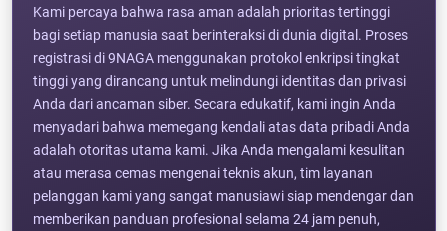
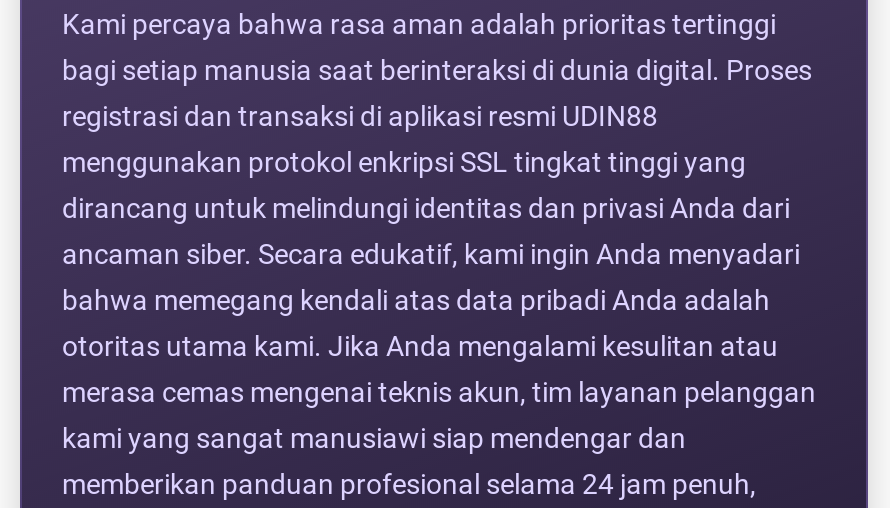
- registrasi di 9NAGA menggunakan protokol enkripsi tingkat
- tinggi yang dirancang untuk melindungi identitas dan privasi
- Anda dari ancaman siber. Secara edukatif, kami ingin Anda
- menyadari bahwa memegang kendali atas data pribadi Anda
- adalah otoritas utama kami. Jika Anda mengalami kesulitan
- atau merasa cemas mengenai teknis akun, tim layanan
- pelanggan kami yang sangat manusiawi siap mendengar dan
+ registrasi dan transaksi di aplikasi resmi UDIN88
+ menggunakan protokol enkripsi SSL tingkat tinggi yang
+ dirancang untuk melindungi identitas dan privasi Anda dari
+ ancaman siber. Secara edukatif, kami ingin Anda menyadari
+ bahwa memegang kendali atas data pribadi Anda adalah
+ otoritas utama kami. Jika Anda mengalami kesulitan atau
+ merasa cemas mengenai teknis akun, tim layanan pelanggan
+ kami yang sangat manusiawi siap mendengar dan
